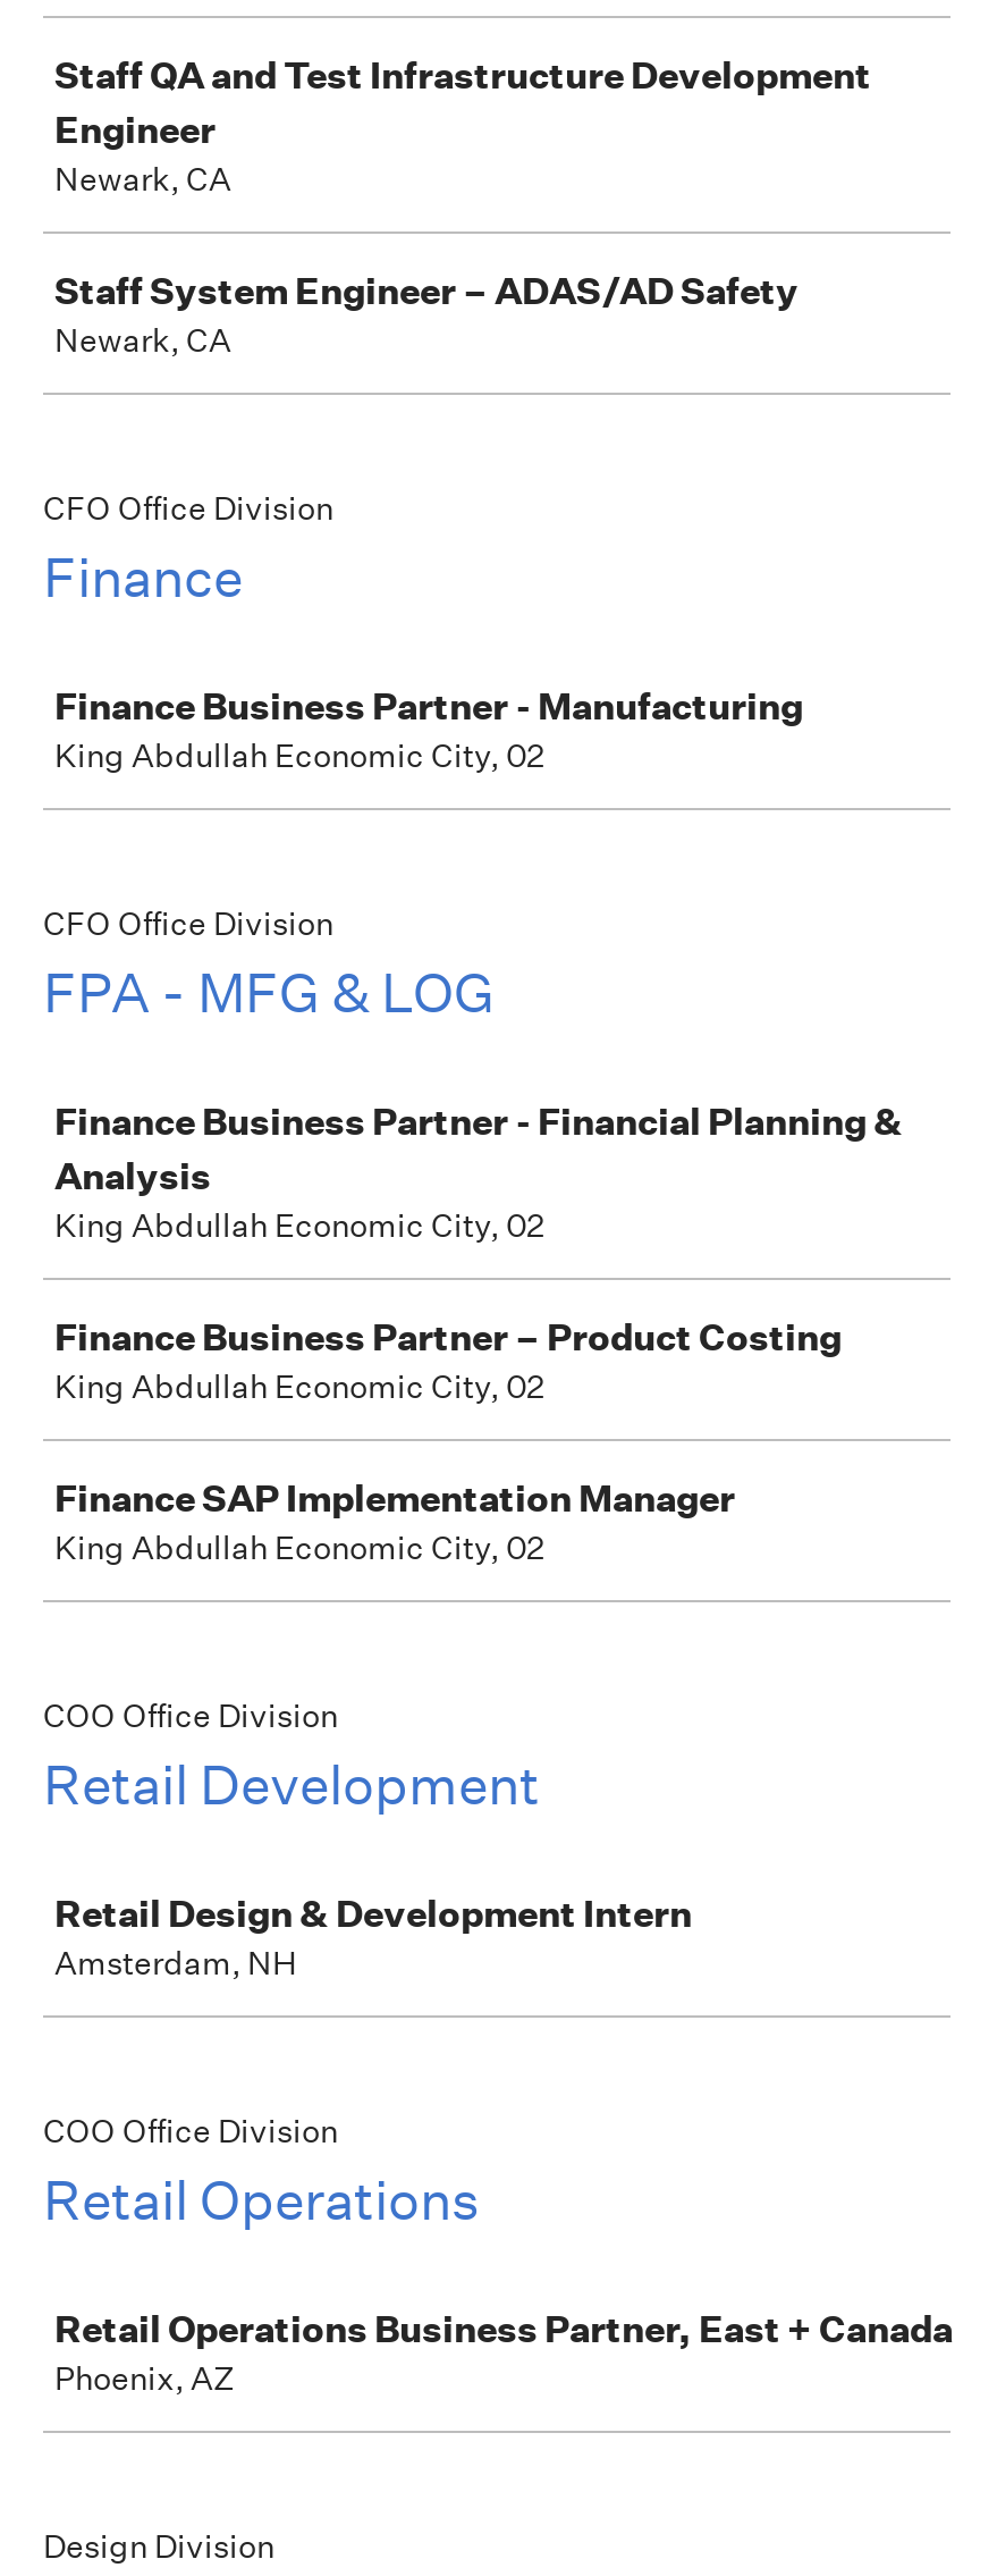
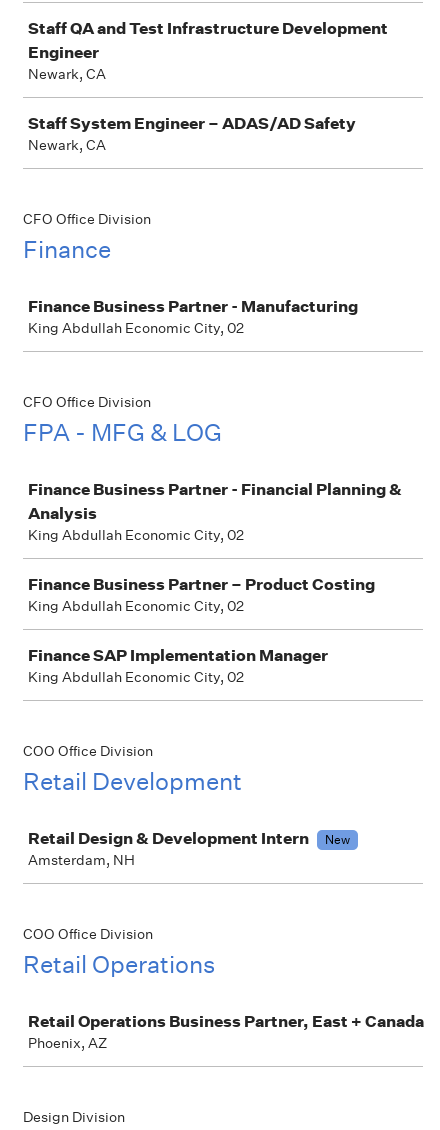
+ New
